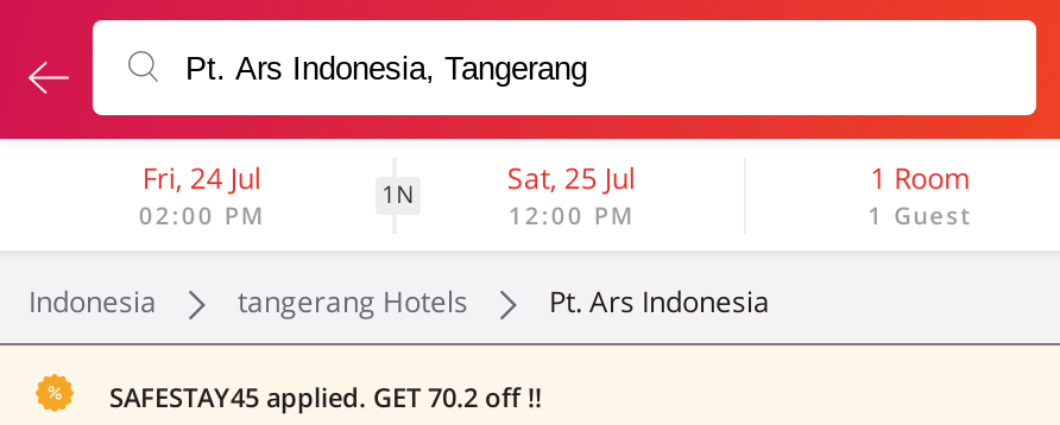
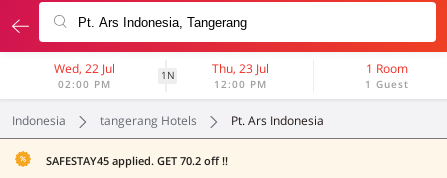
- Fri, 24 Jul
+ Wed, 22 Jul

- Sat, 25 Jul
+ Thu, 23 Jul
